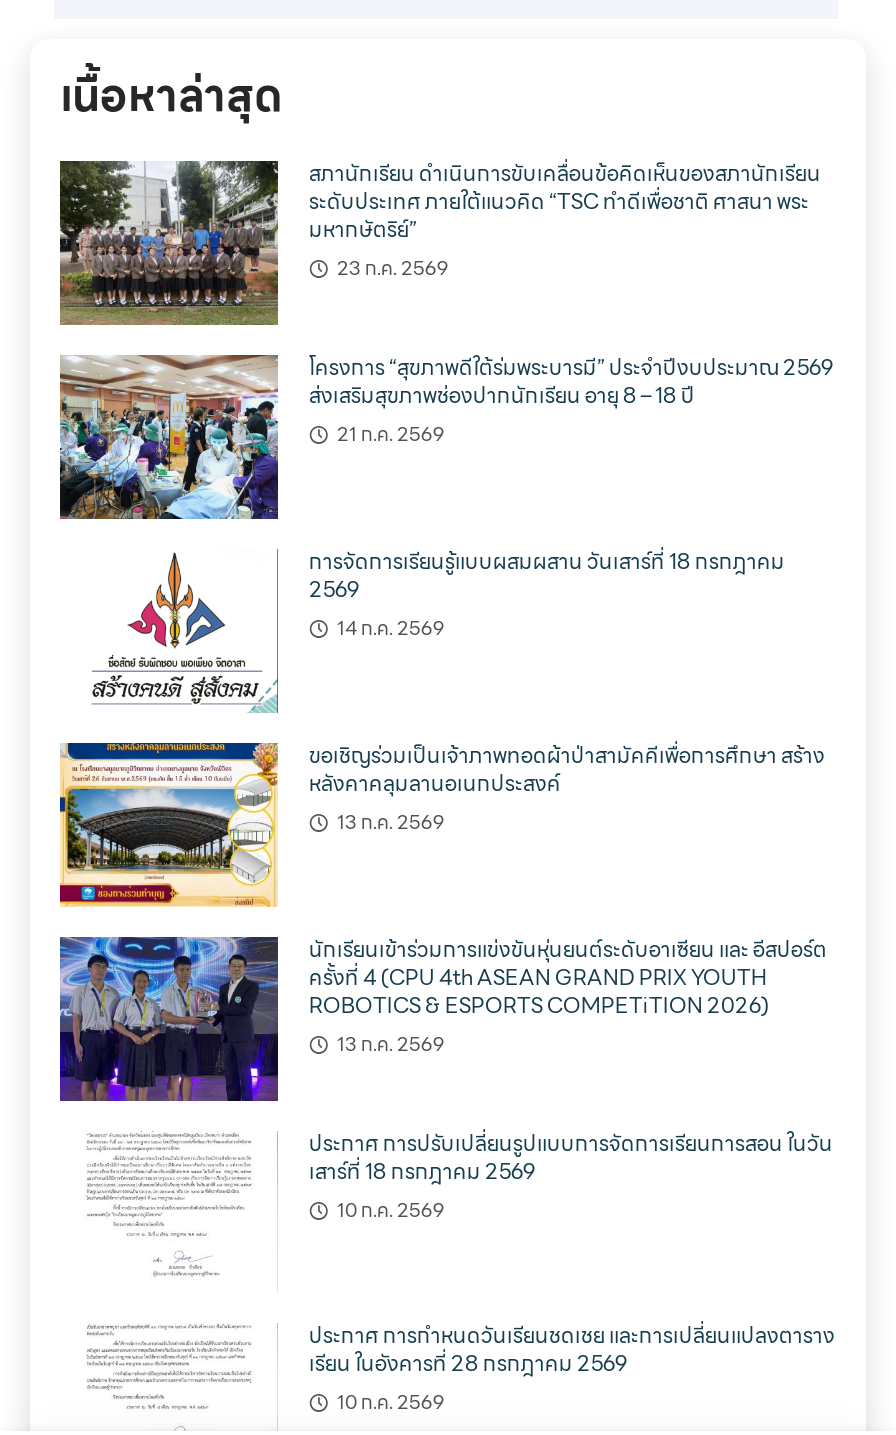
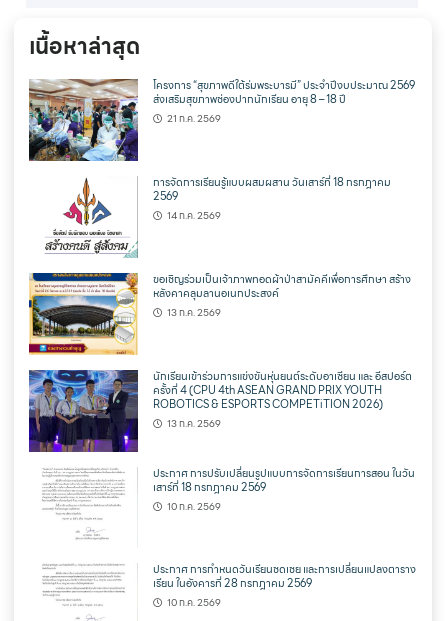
- [image]
- สภานักเรียน ดำเนินการขับเคลื่อนข้อคิดเห็นของสภานักเรียน
- ระดับประเทศ ภายใต้แนวคิด “TSC ทำดีเพื่อชาติ ศาสนา พระ
- มหากษัตริย์”
- 23 ก.ค. 2569
